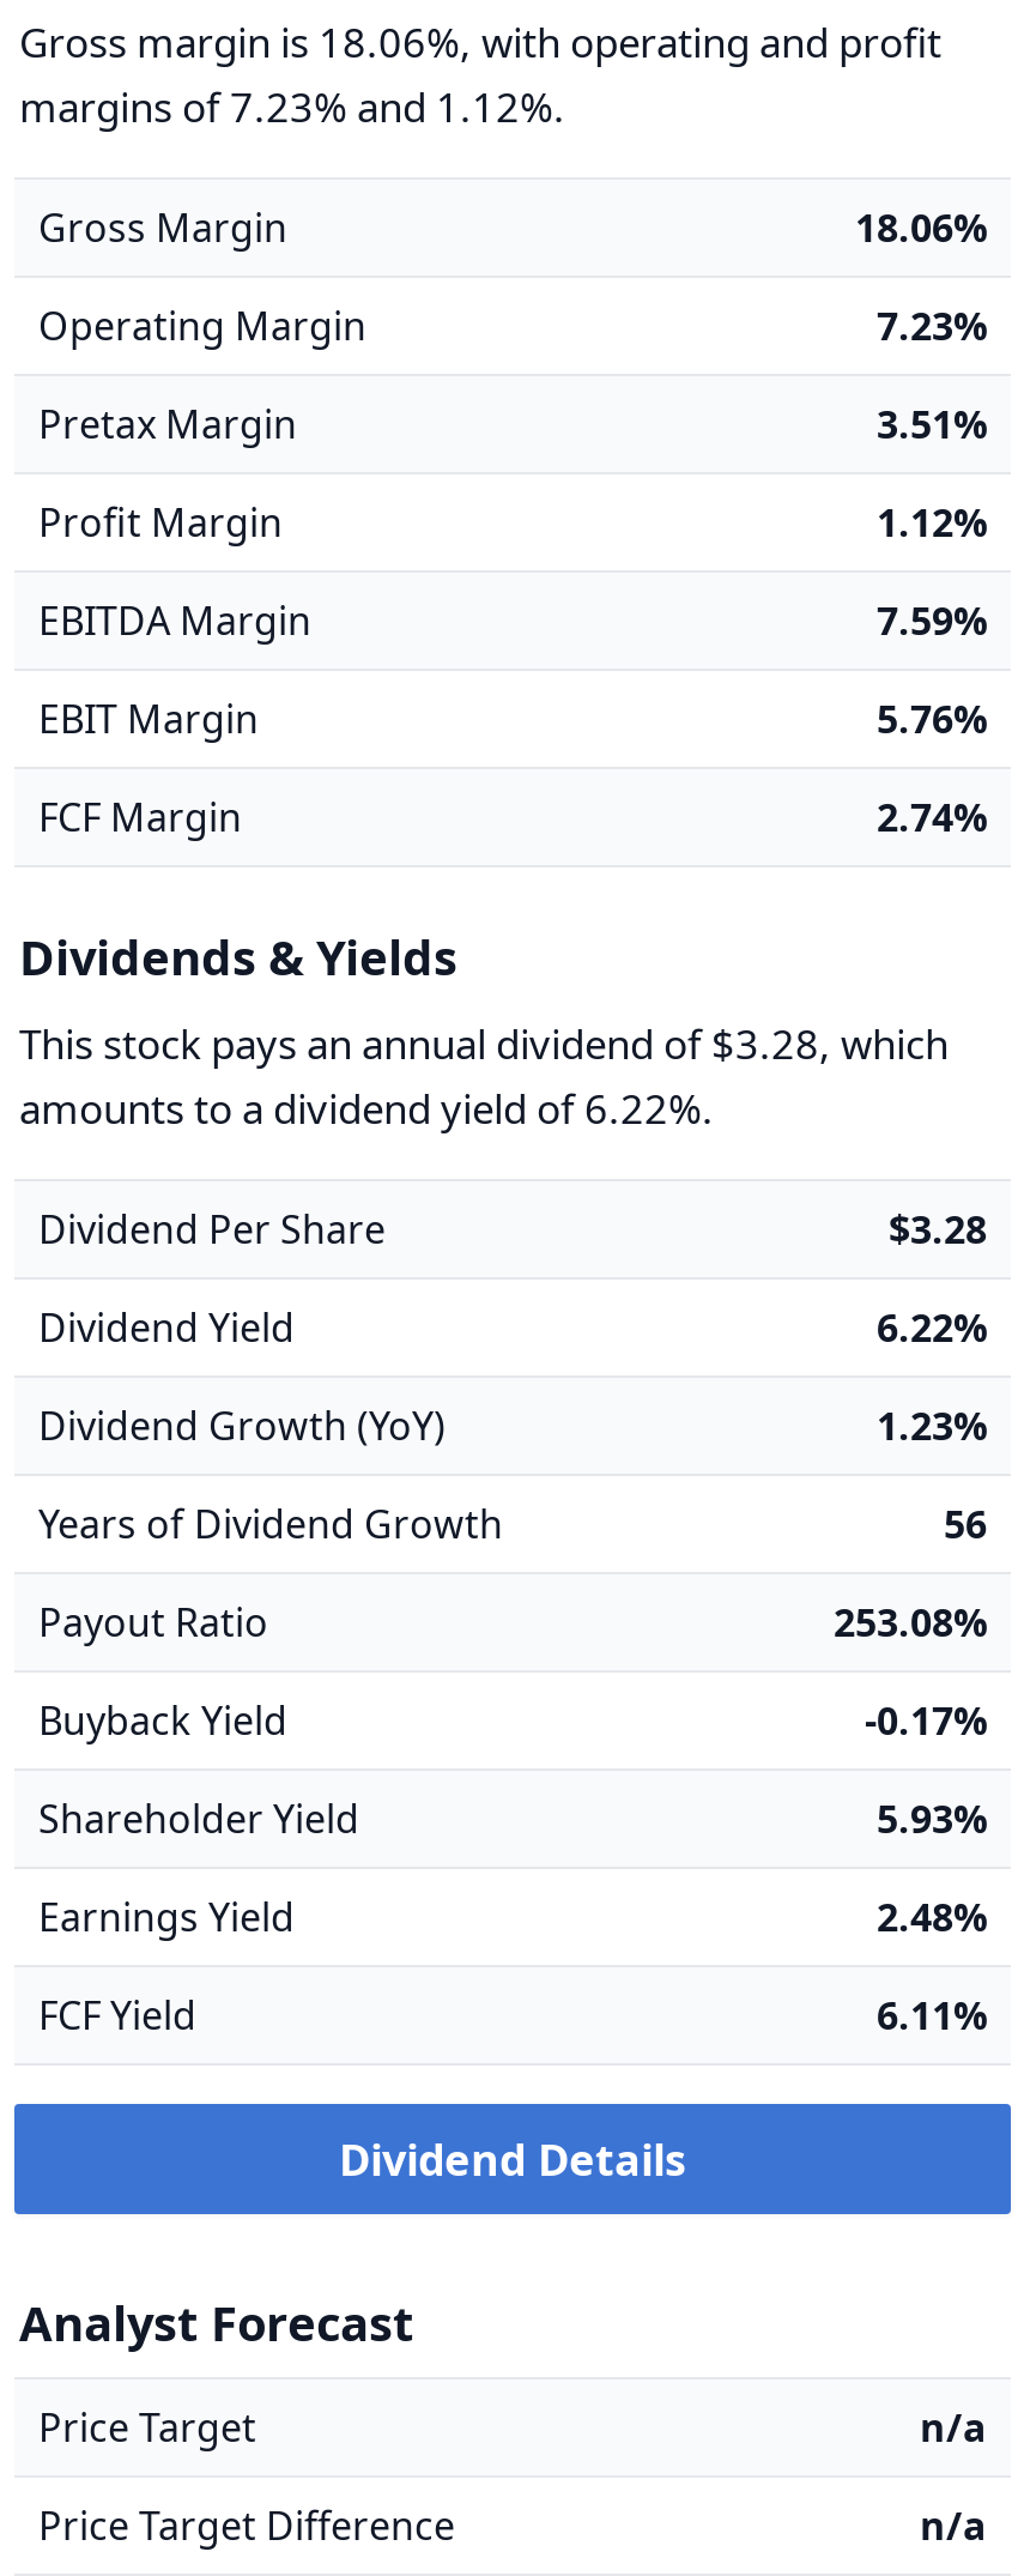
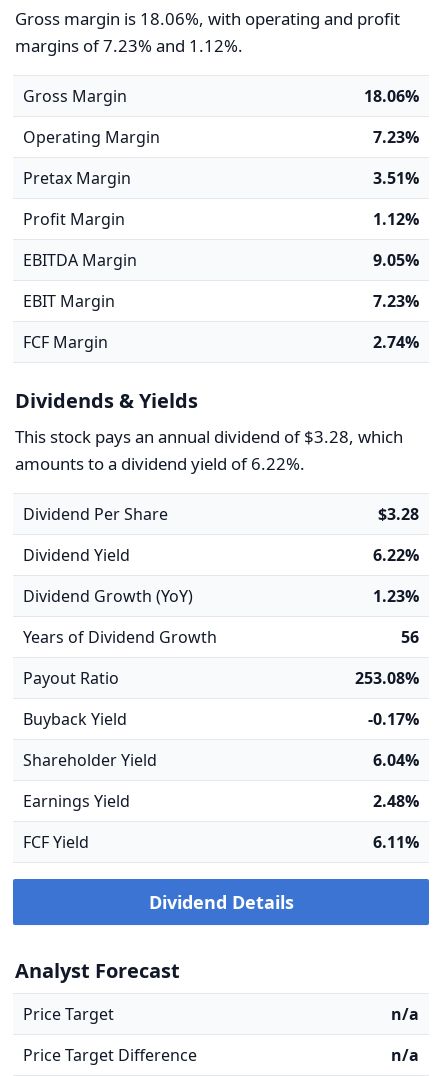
- 7.59%
+ 9.05%

- 5.76%
+ 7.23%

- 5.93%
+ 6.04%
